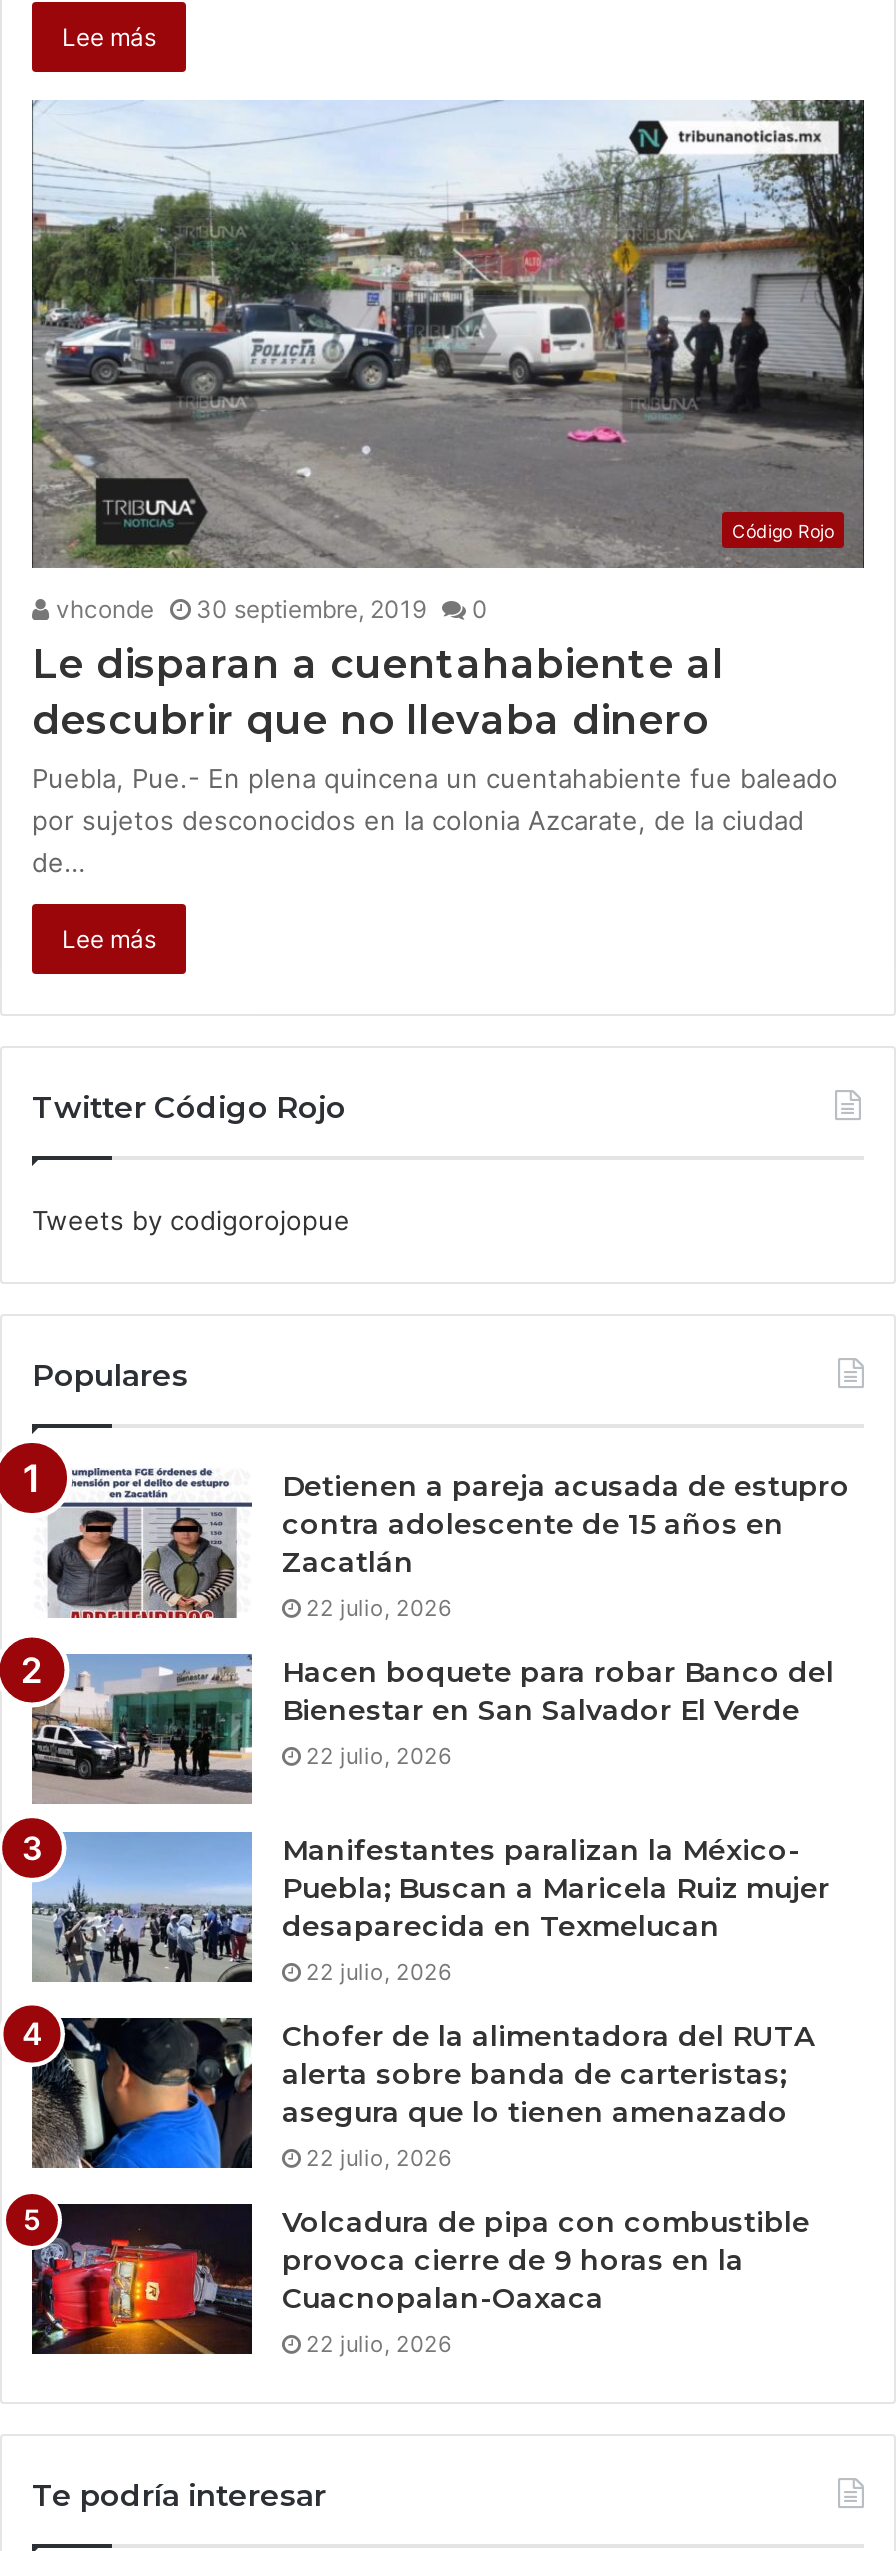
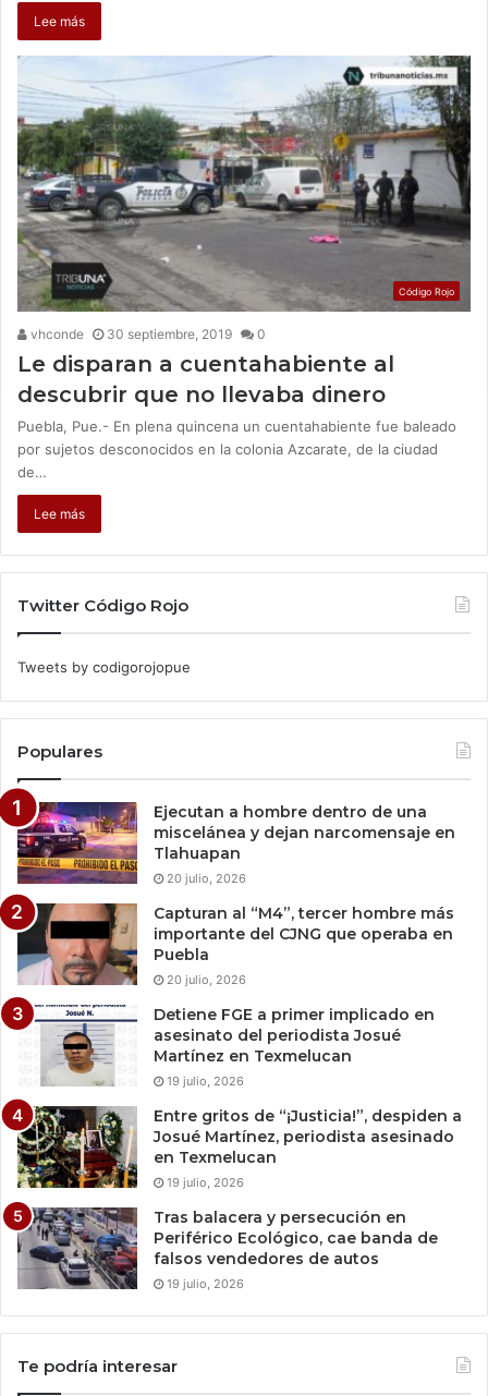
- [image]
- Detienen a pareja acusada de estupro
- contra adolescente de 15 años en
- Zacatlán
- 22 julio, 2026
+ [image]
+ Ejecutan a hombre dentro de una
+ miscelánea y dejan narcomensaje en
+ Tlahuapan
+ 20 julio, 2026

- [image]
- Hacen boquete para robar Banco del
- Bienestar en San Salvador El Verde
- 22 julio, 2026
+ [image]
+ Capturan al “M4”, tercer hombre más
+ importante del CJNG que operaba en
+ Puebla
+ 20 julio, 2026

- [image]
- Manifestantes paralizan la México-
- Puebla; Buscan a Maricela Ruiz mujer
- desaparecida en Texmelucan
- 22 julio, 2026
+ [image]
+ Detiene FGE a primer implicado en
+ asesinato del periodista Josué
+ Martínez en Texmelucan
+ 19 julio, 2026

- [image]
- Chofer de la alimentadora del RUTA
- alerta sobre banda de carteristas;
- asegura que lo tienen amenazado
- 22 julio, 2026
+ [image]
+ Entre gritos de “¡Justicia!”, despiden a
+ Josué Martínez, periodista asesinado
+ en Texmelucan
+ 19 julio, 2026

- [image]
- Volcadura de pipa con combustible
- provoca cierre de 9 horas en la
- Cuacnopalan-Oaxaca
- 22 julio, 2026
+ [image]
+ Tras balacera y persecución en
+ Periférico Ecológico, cae banda de
+ falsos vendedores de autos
+ 19 julio, 2026
